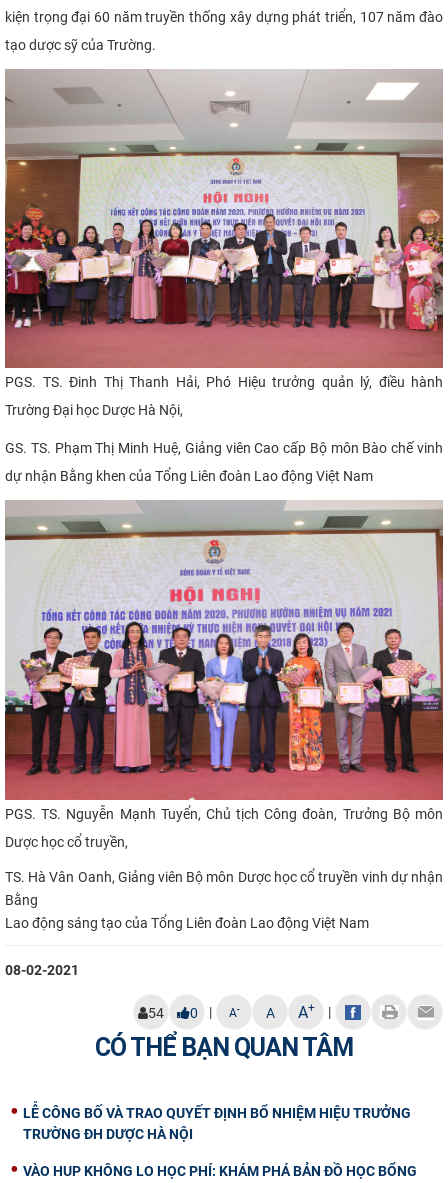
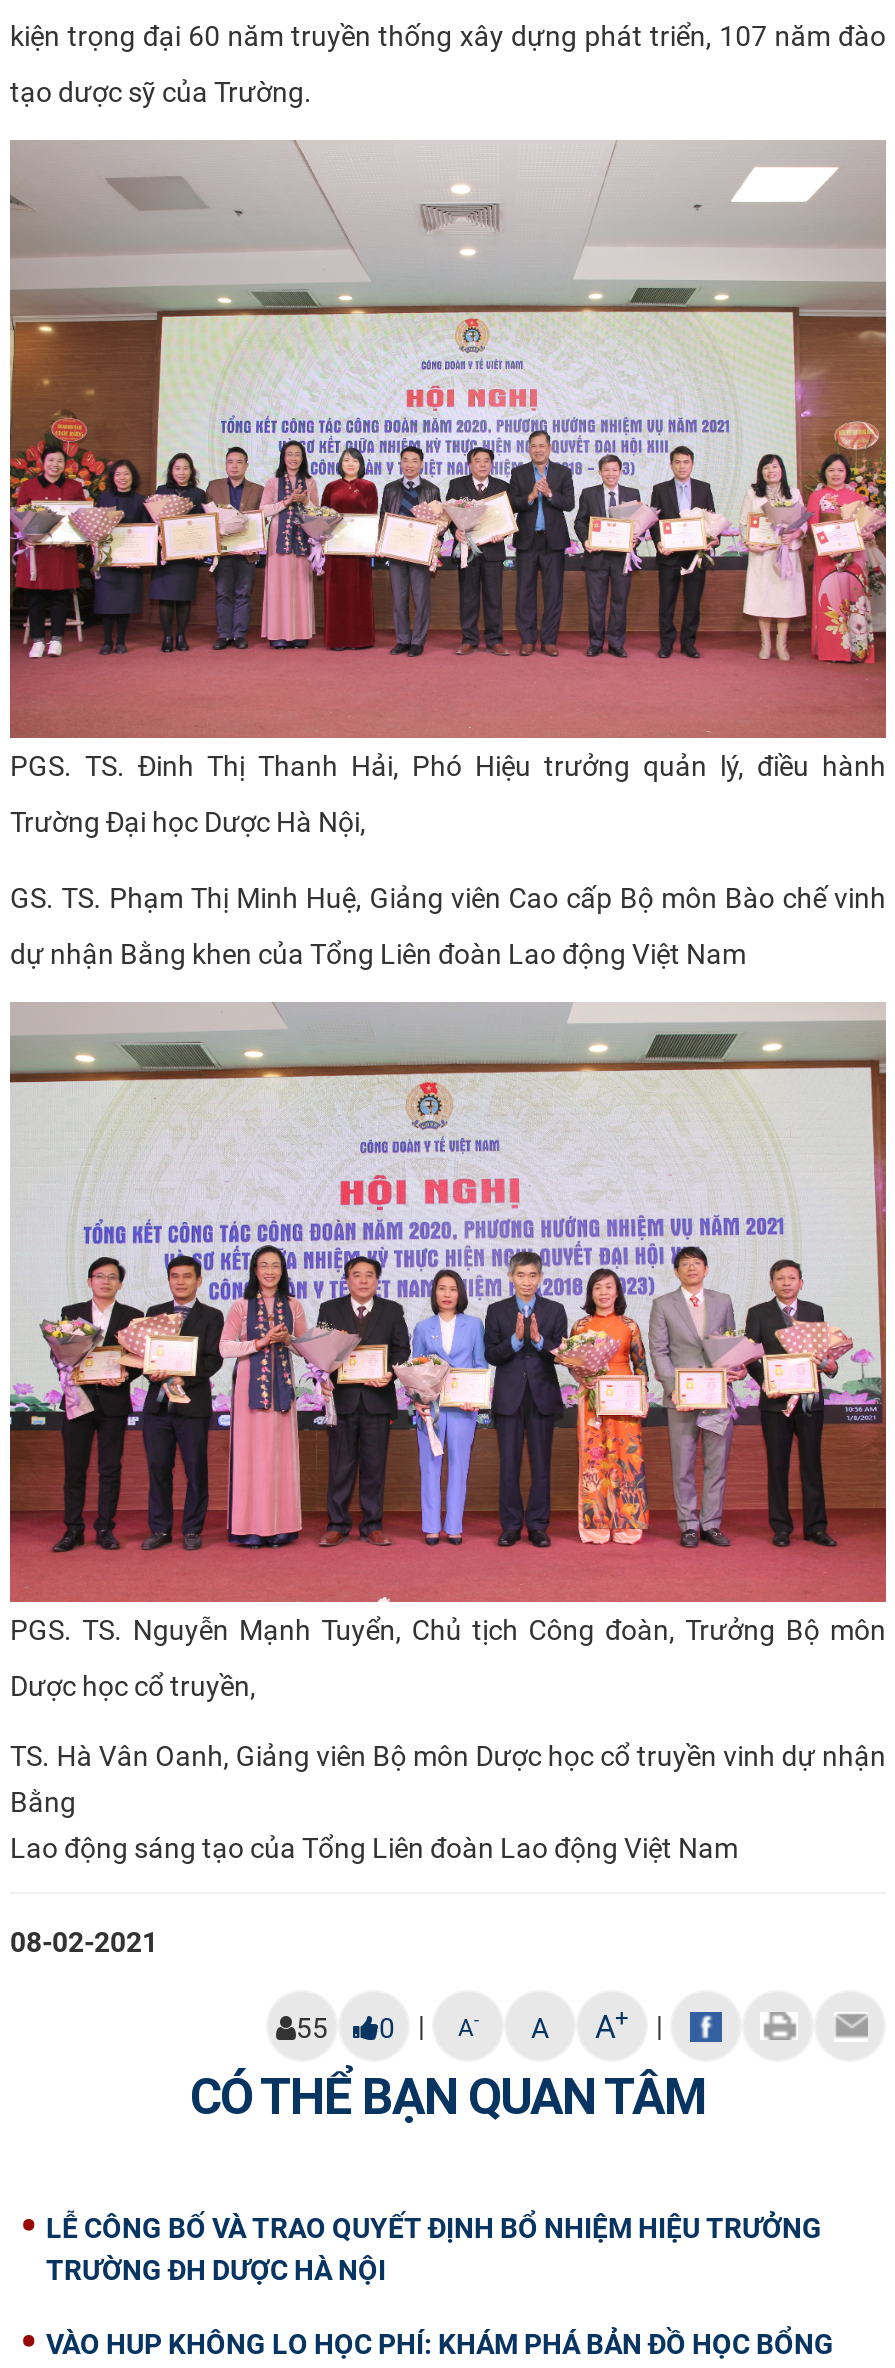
- 54
+ 55
